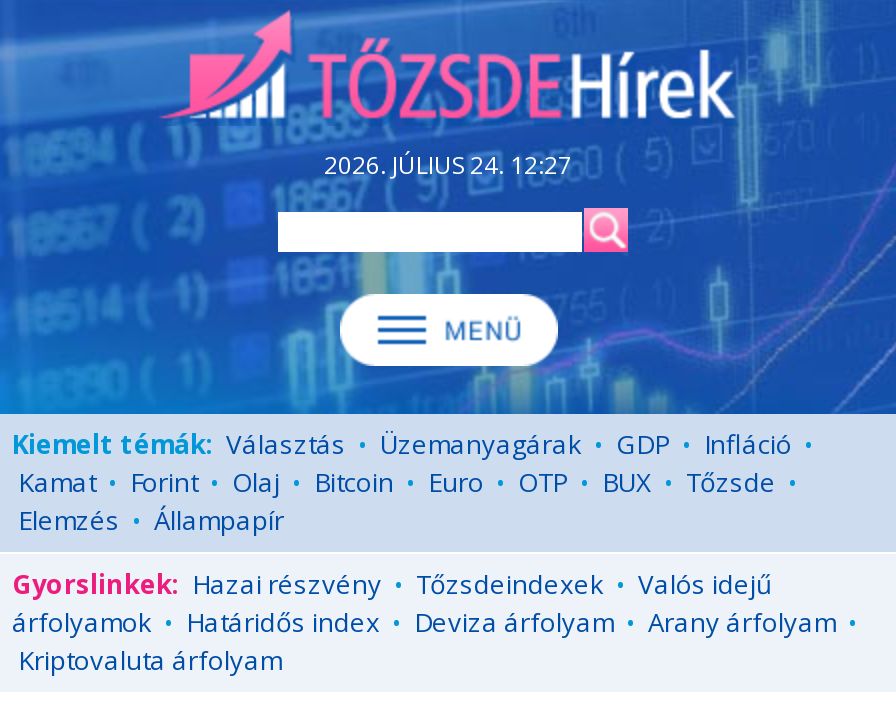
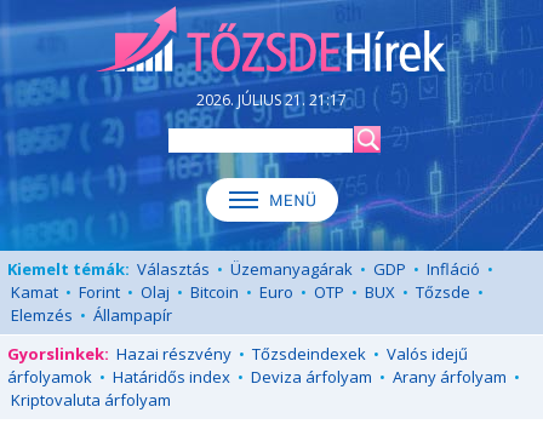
- 2026. JÚLIUS 24. 12:27
+ 2026. JÚLIUS 21. 21:17
